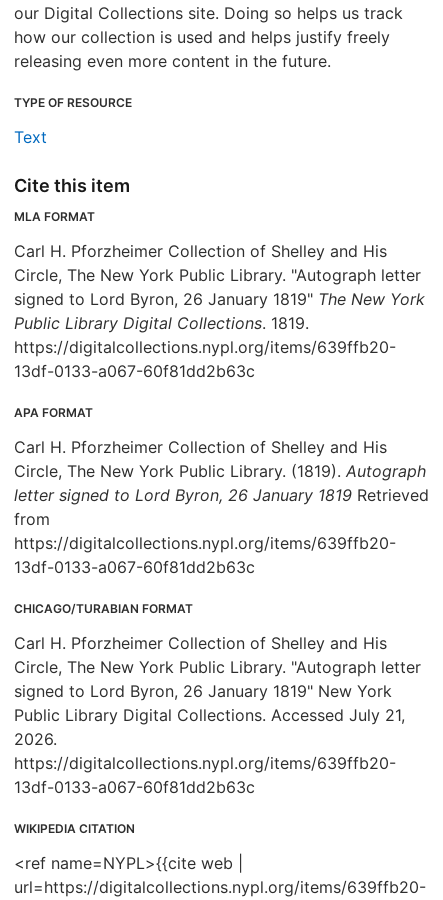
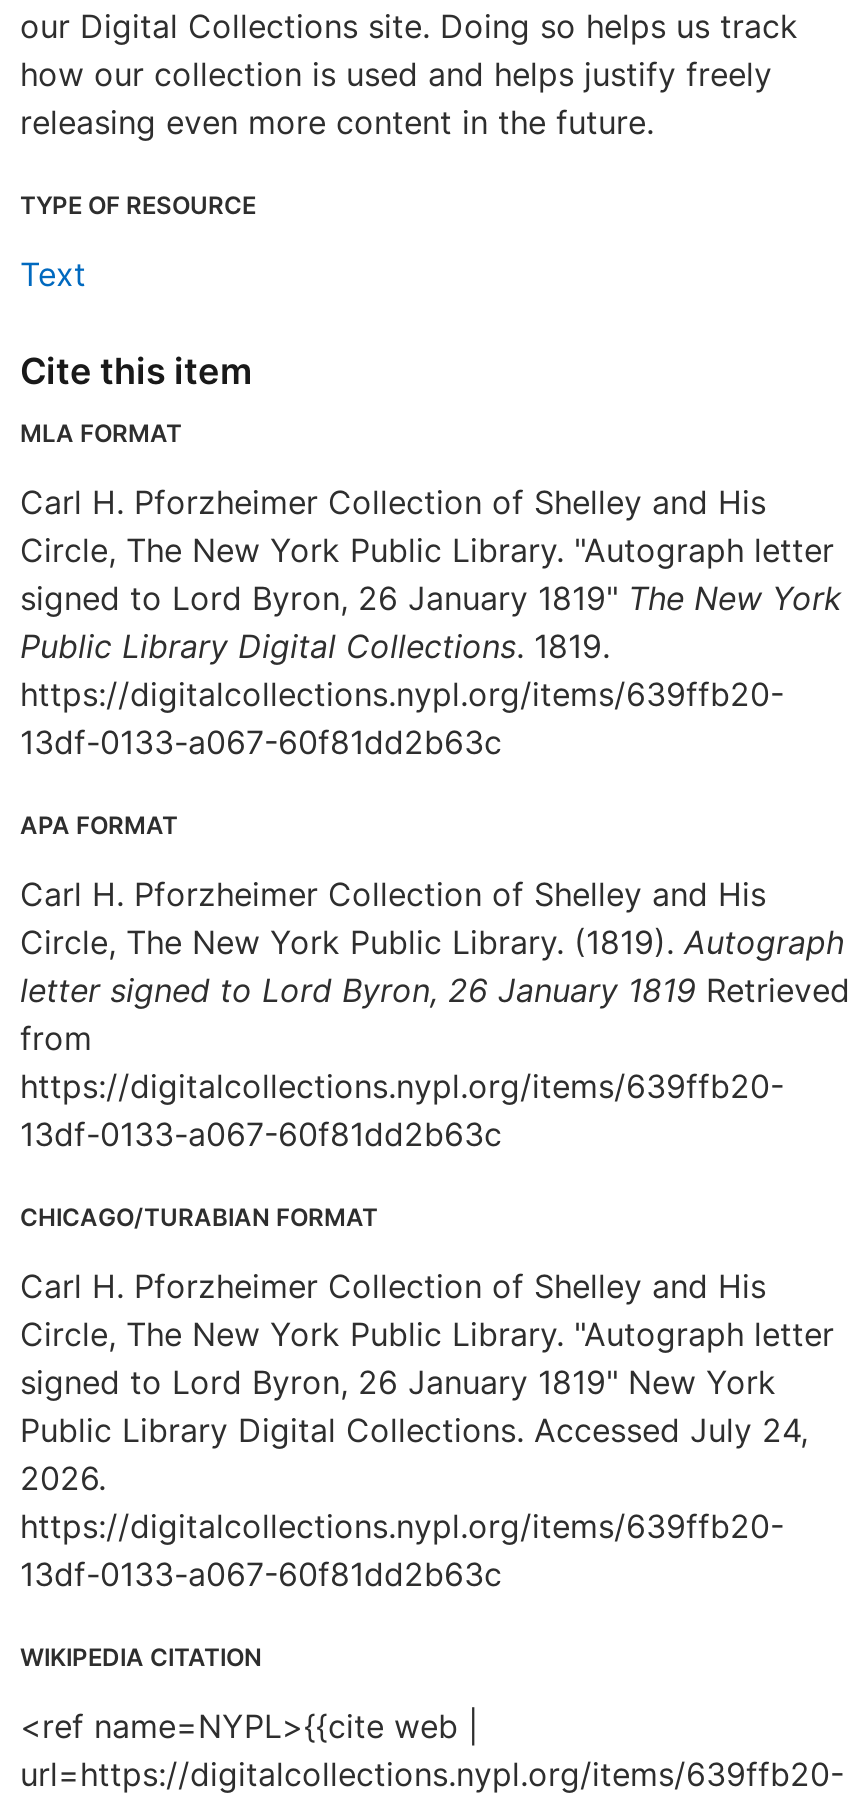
- Public Library Digital Collections. Accessed July 21,
+ Public Library Digital Collections. Accessed July 24,
